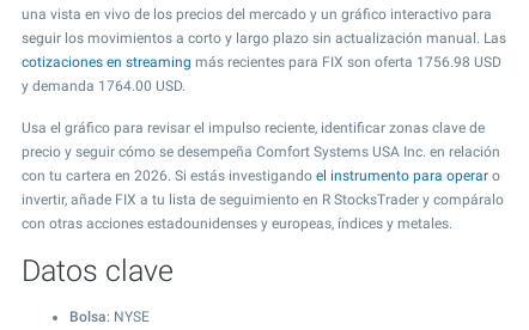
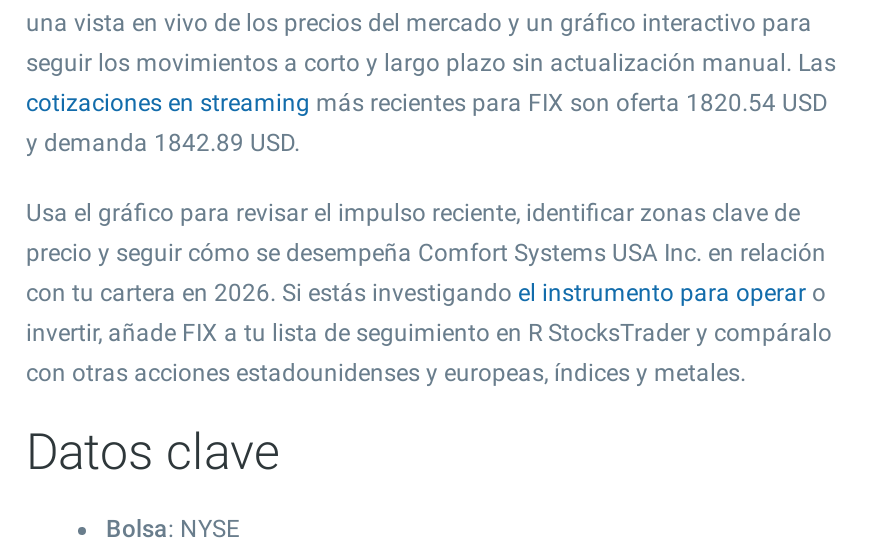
- cotizaciones en streaming más recientes para FIX son oferta 1756.98 USD
+ cotizaciones en streaming más recientes para FIX son oferta 1820.54 USD

- y demanda 1764.00 USD.
+ y demanda 1842.89 USD.
